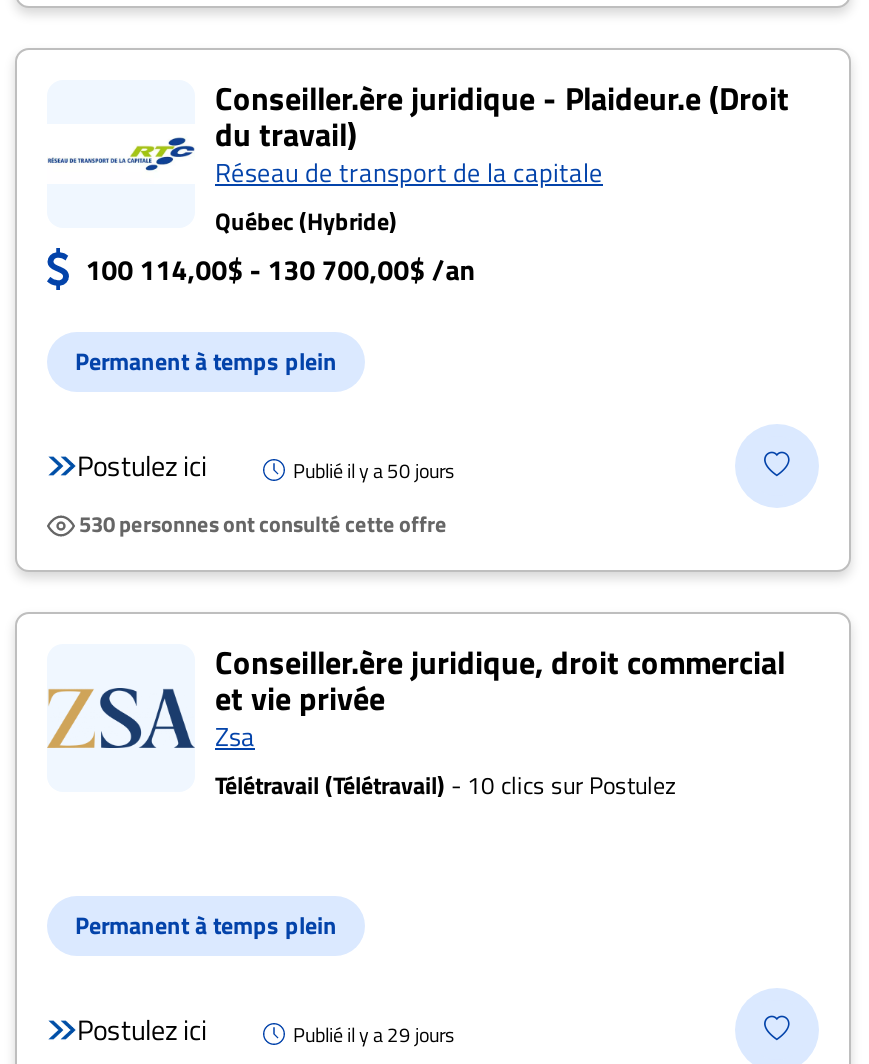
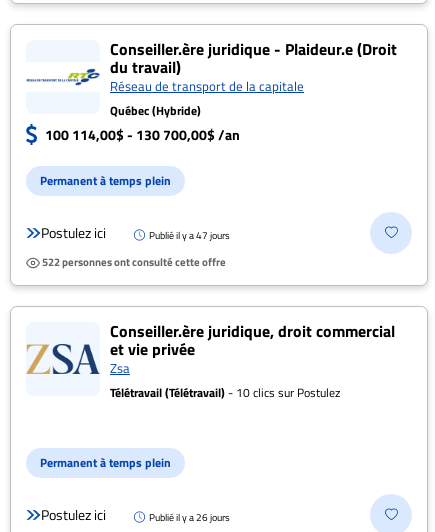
- Publié il y a 50 jours
+ Publié il y a 47 jours

- 530 personnes ont consulté cette offre
+ 522 personnes ont consulté cette offre

- Publié il y a 29 jours
+ Publié il y a 26 jours
